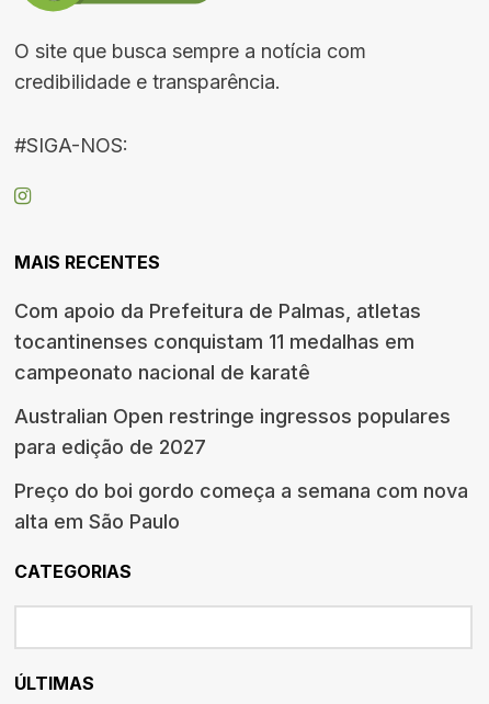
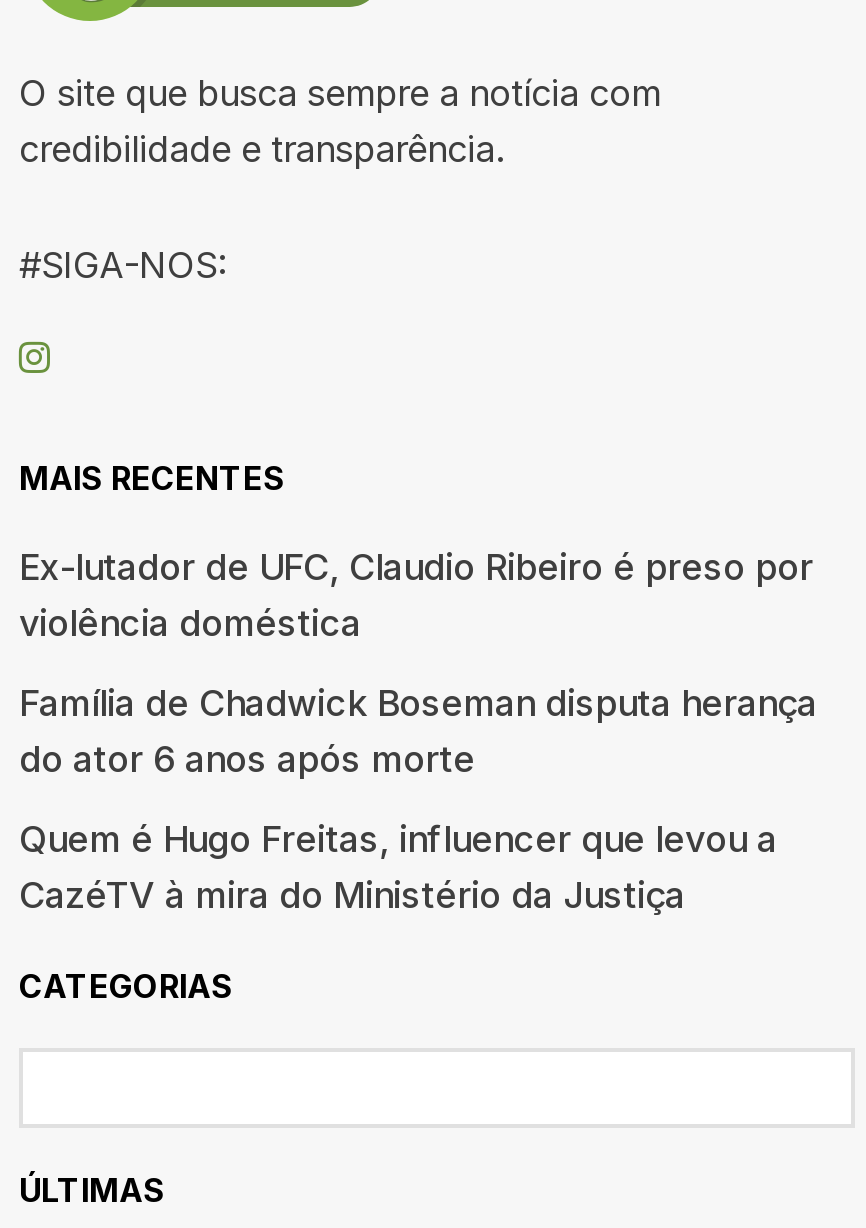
- Com apoio da Prefeitura de Palmas, atletas
- tocantinenses conquistam 11 medalhas em
- campeonato nacional de karatê
+ Ex-lutador de UFC, Claudio Ribeiro é preso por
+ violência doméstica

- Australian Open restringe ingressos populares
- para edição de 2027
+ Família de Chadwick Boseman disputa herança
+ do ator 6 anos após morte

- Preço do boi gordo começa a semana com nova
- alta em São Paulo
+ Quem é Hugo Freitas, influencer que levou a
+ CazéTV à mira do Ministério da Justiça
